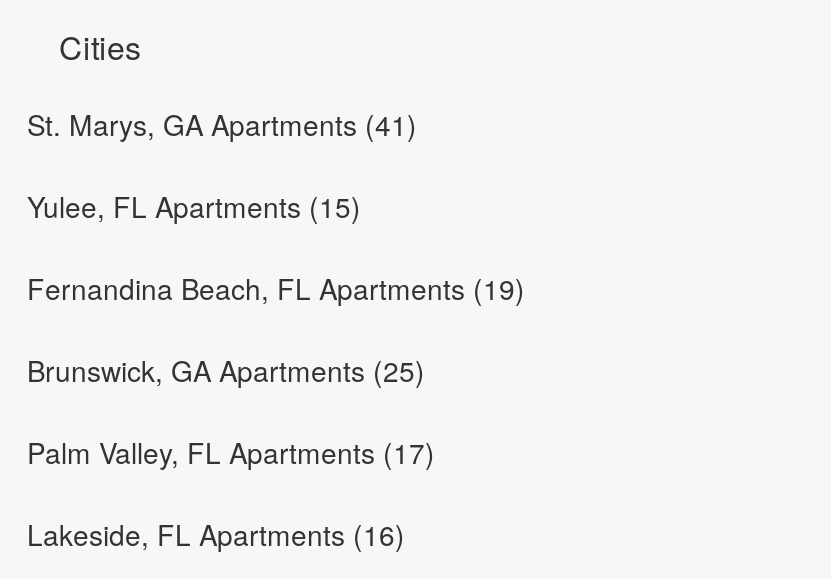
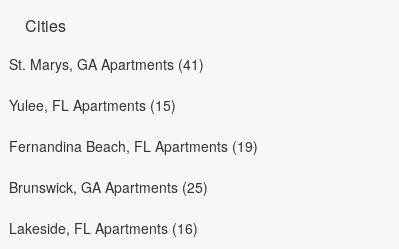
- Palm Valley, FL Apartments (17)
